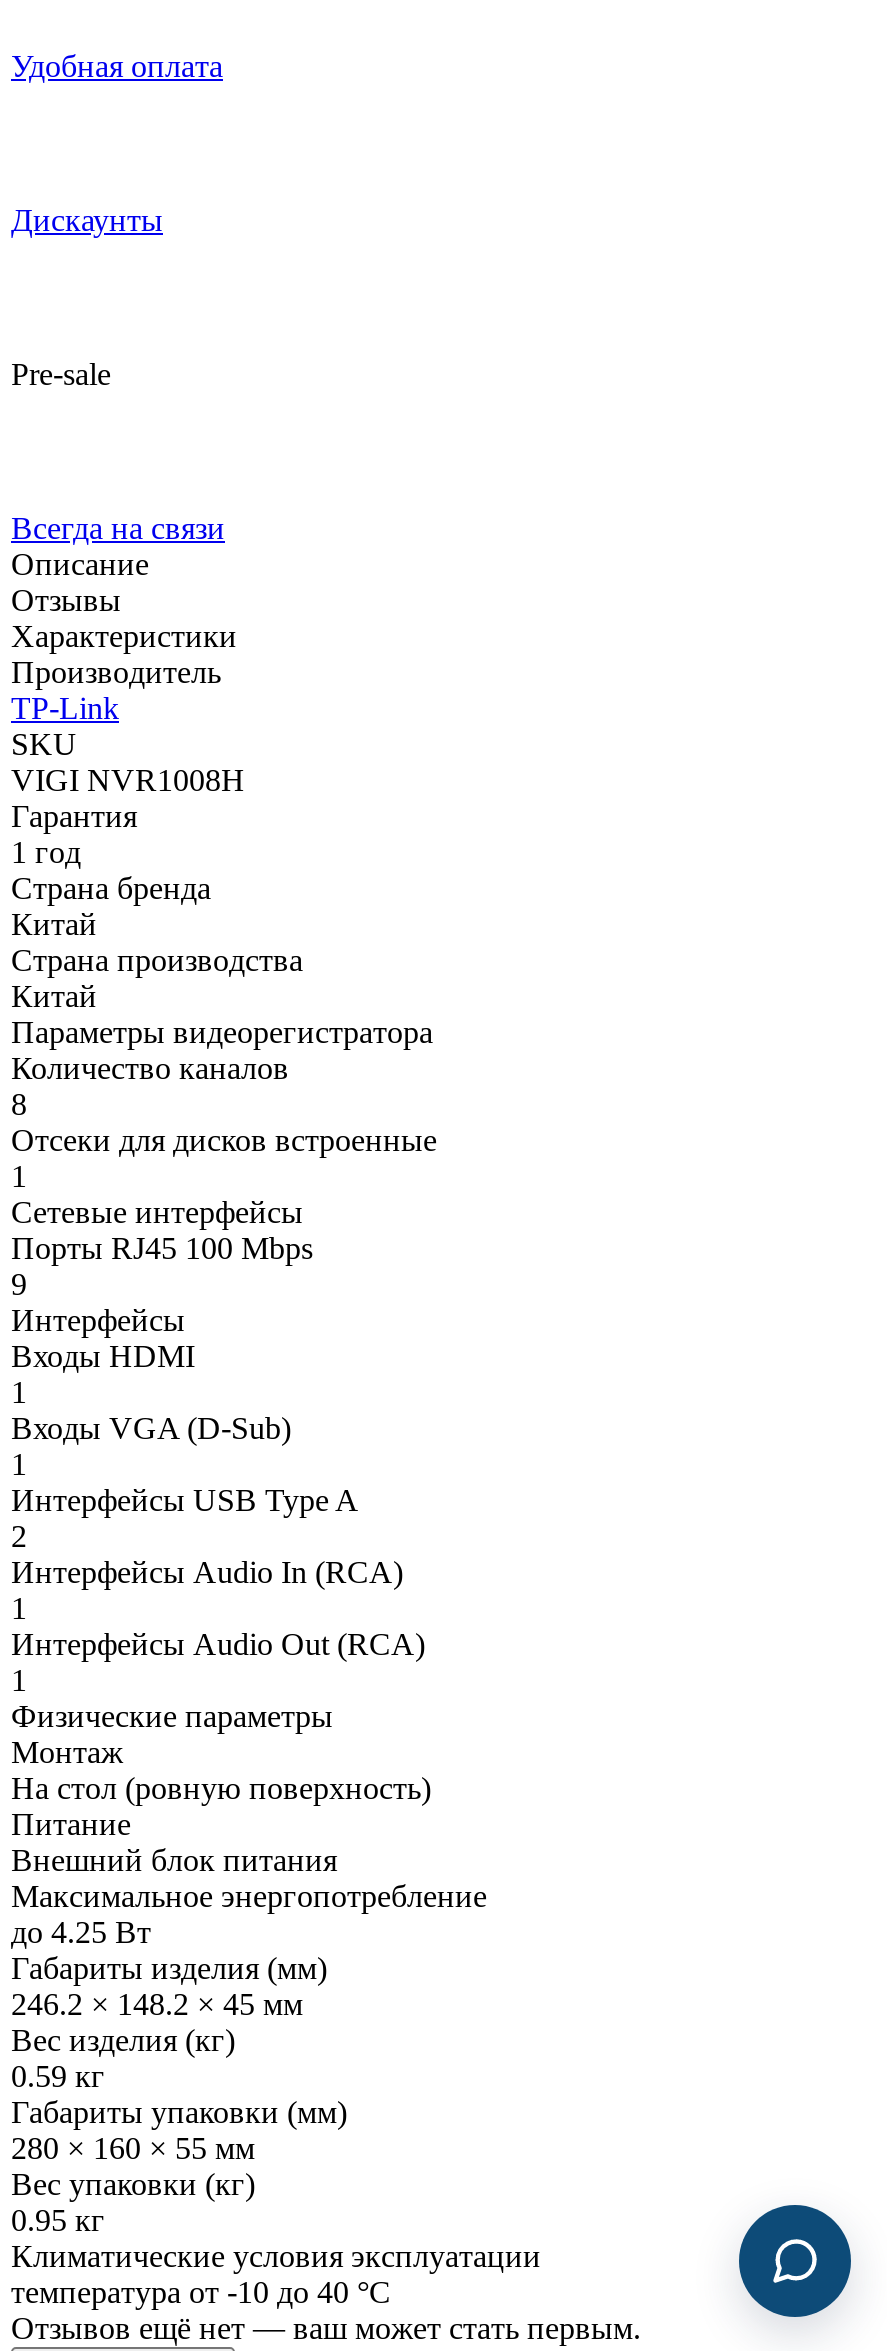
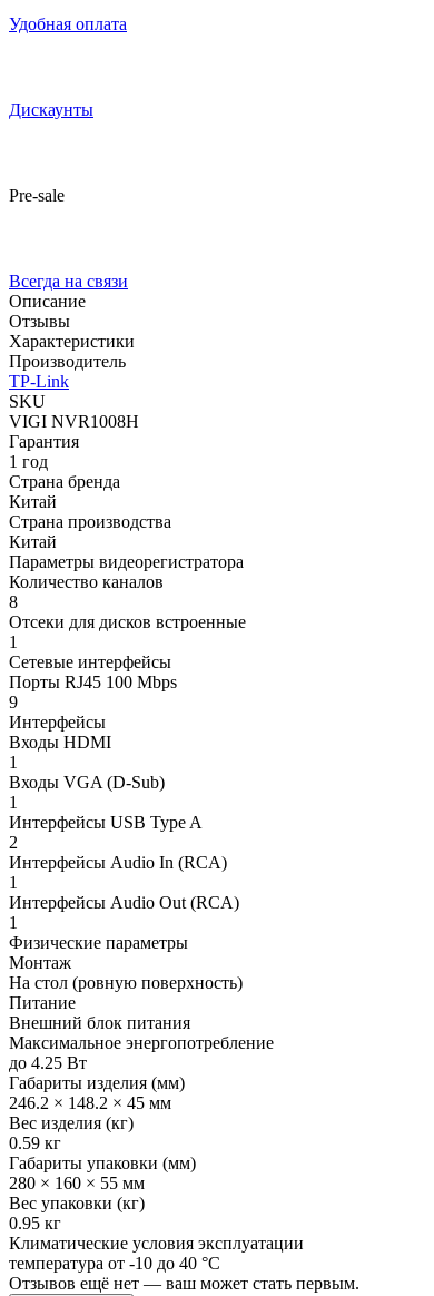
- [image]
